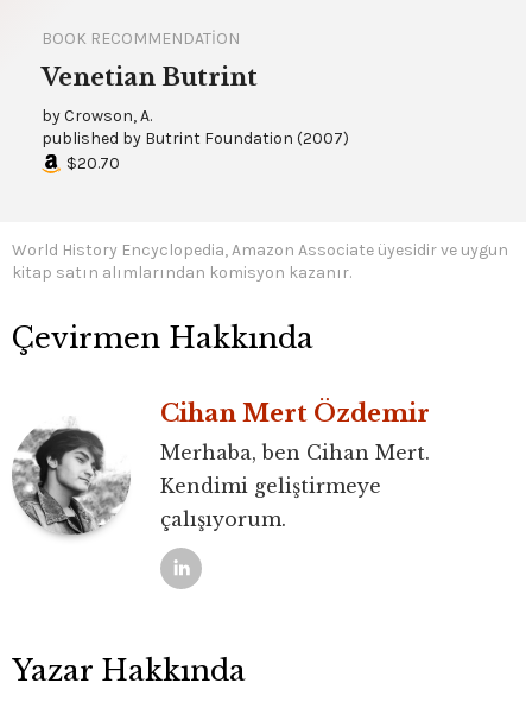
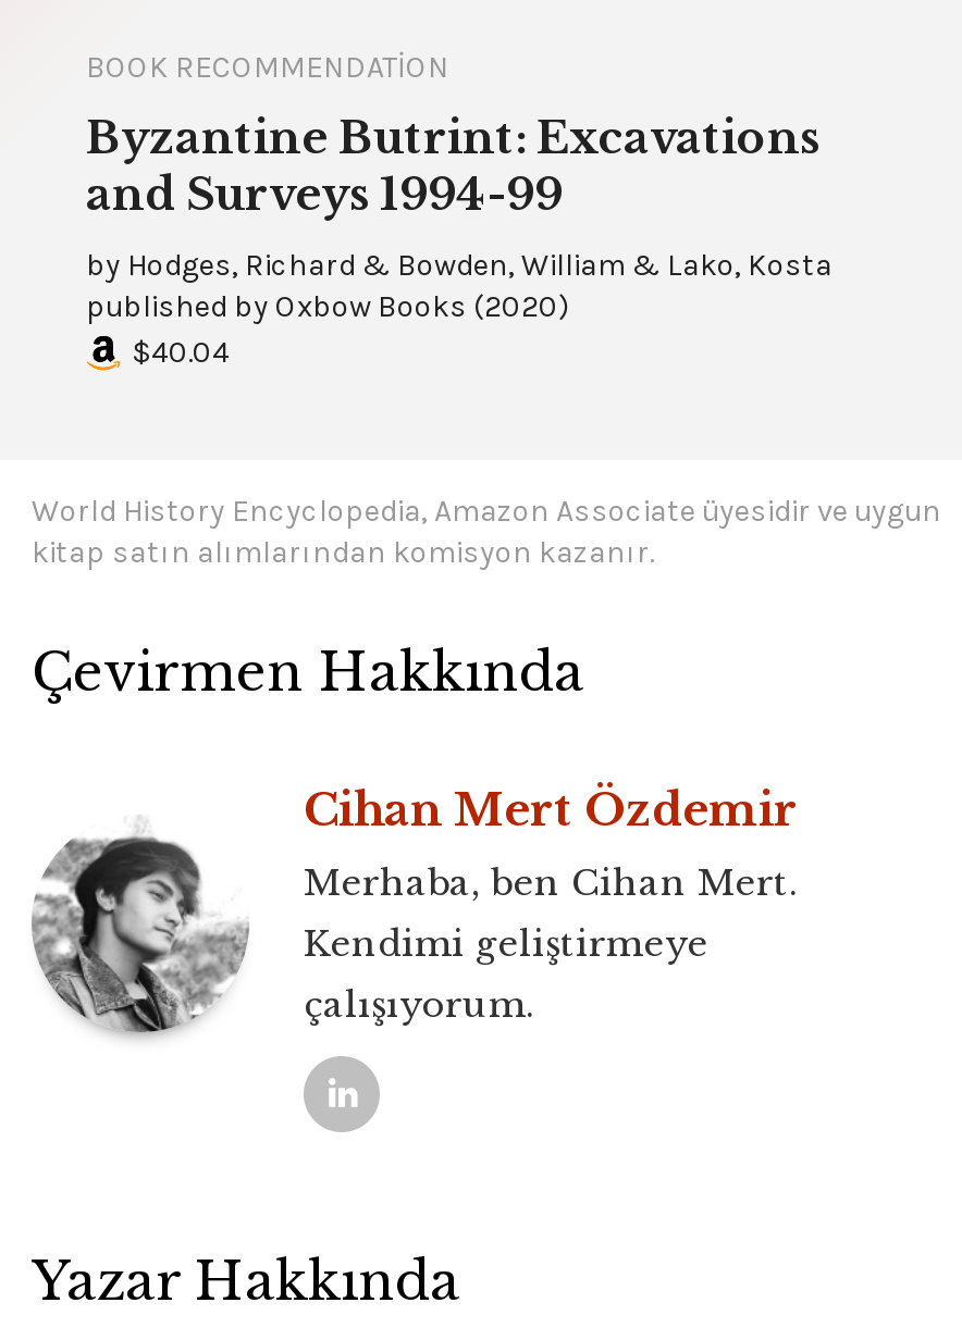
- Venetian Butrint
+ Byzantine Butrint: Excavations
+ and Surveys 1994-99

- by Crowson, A.
- published by Butrint Foundation (2007)
- $20.70
+ by Hodges, Richard & Bowden, William & Lako, Kosta
+ published by Oxbow Books (2020)
+ $40.04
